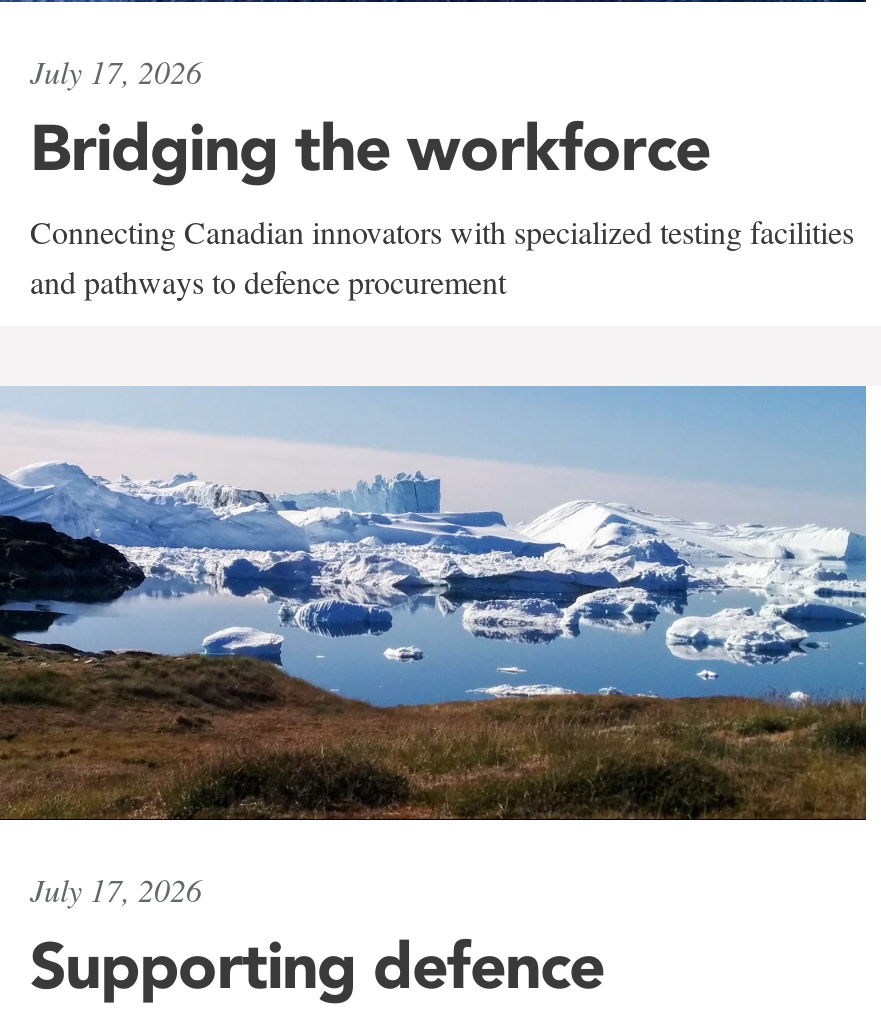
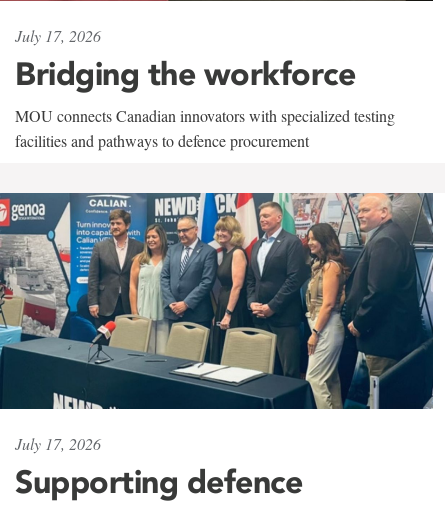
- Connecting Canadian innovators with specialized testing facilities
- and pathways to defence procurement
+ MOU connects Canadian innovators with specialized testing
+ facilities and pathways to defence procurement

- [image]
+ [image]
